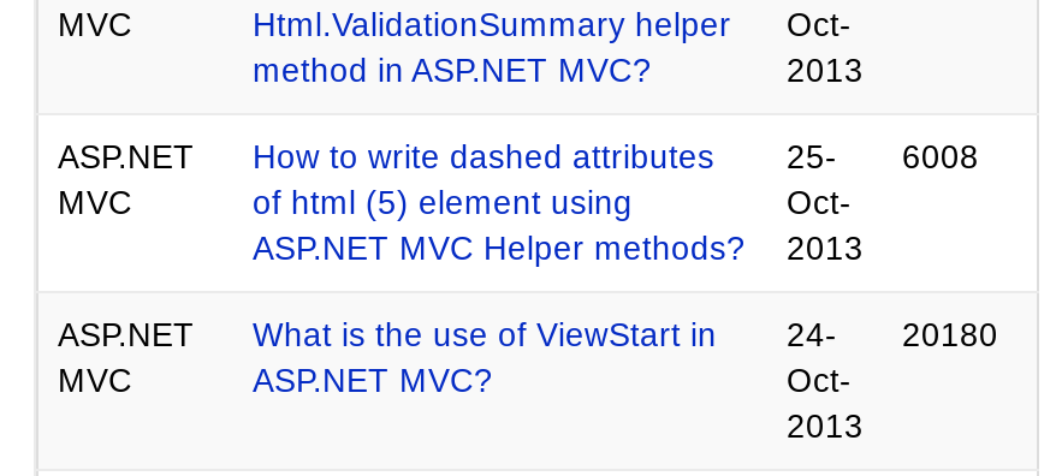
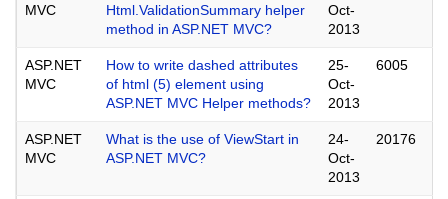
- ASP.NET How to write dashed attributes 25- 6008
+ ASP.NET How to write dashed attributes 25- 6005

- ASP.NET What is the use of ViewStart in 24- 20180
+ ASP.NET What is the use of ViewStart in 24- 20176
